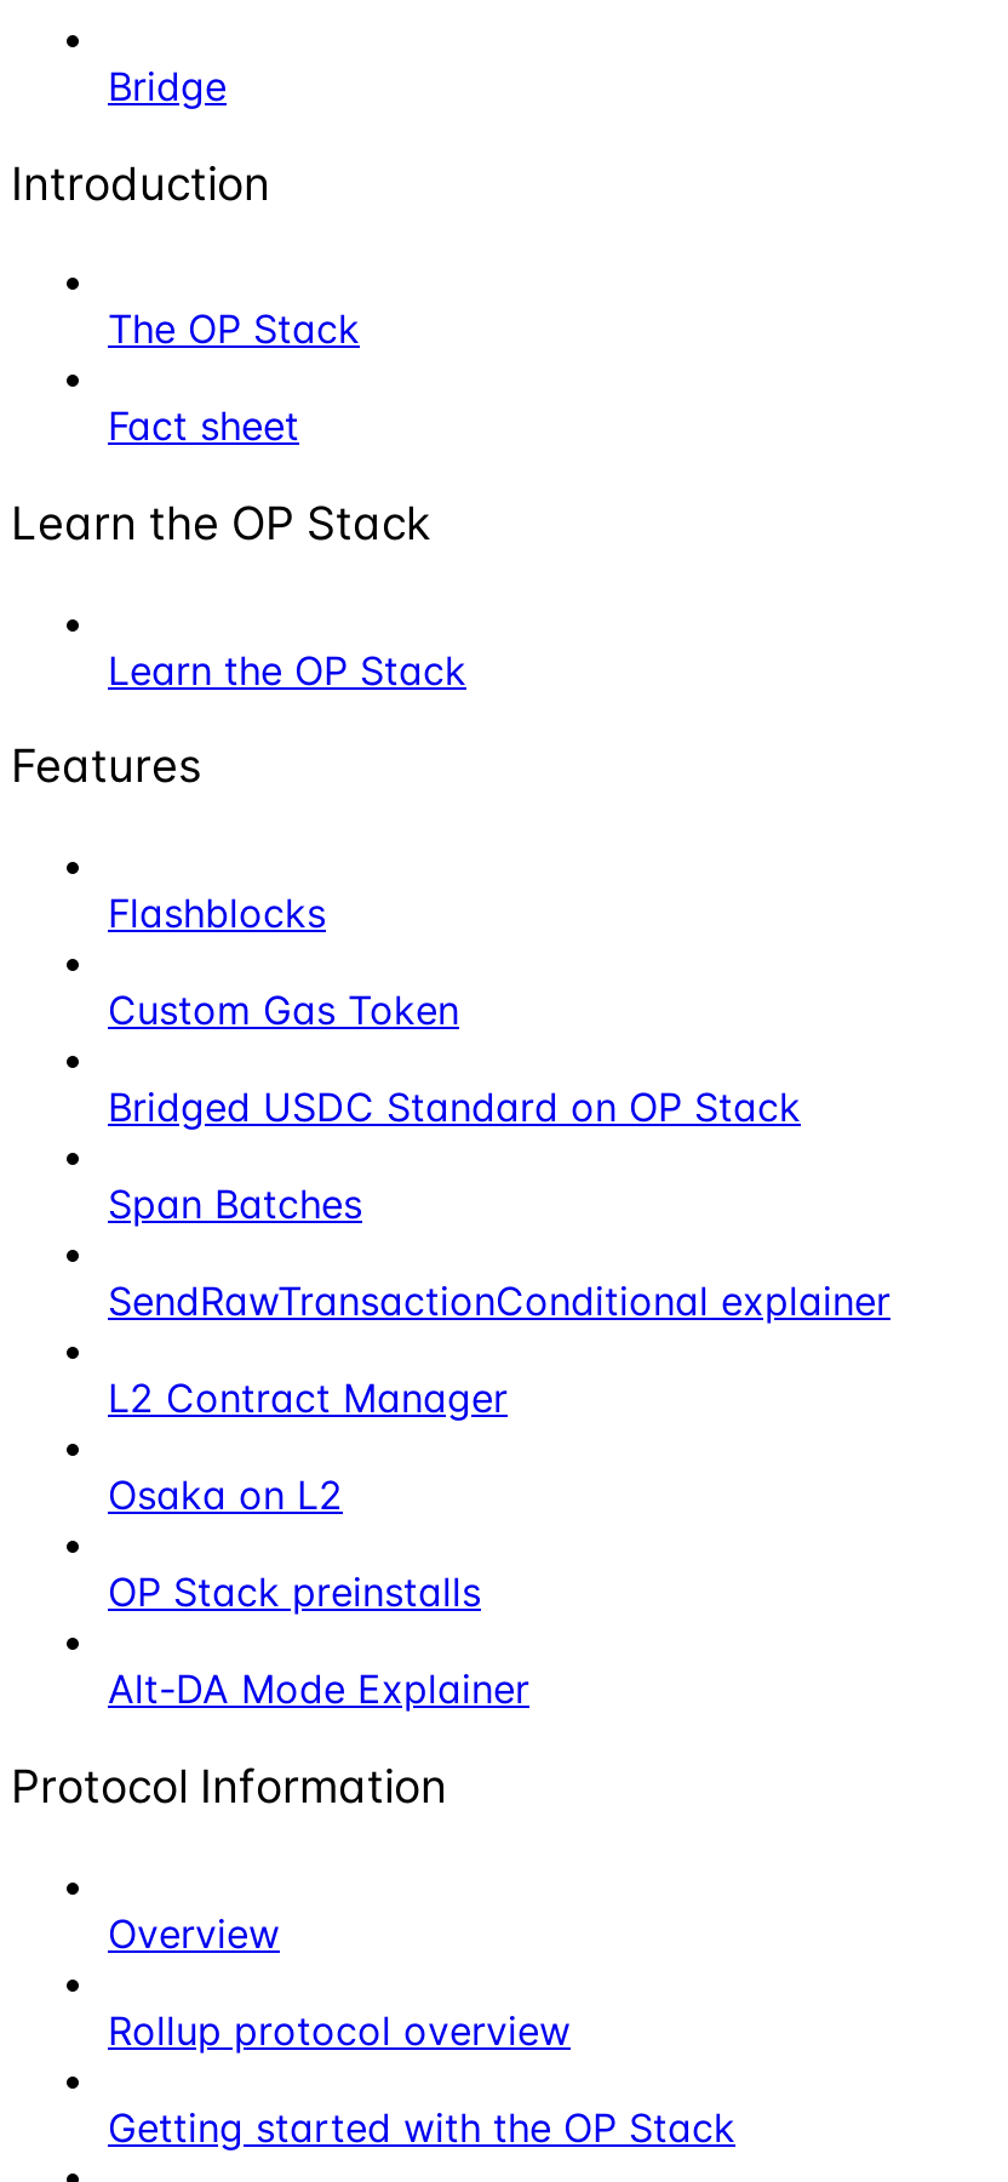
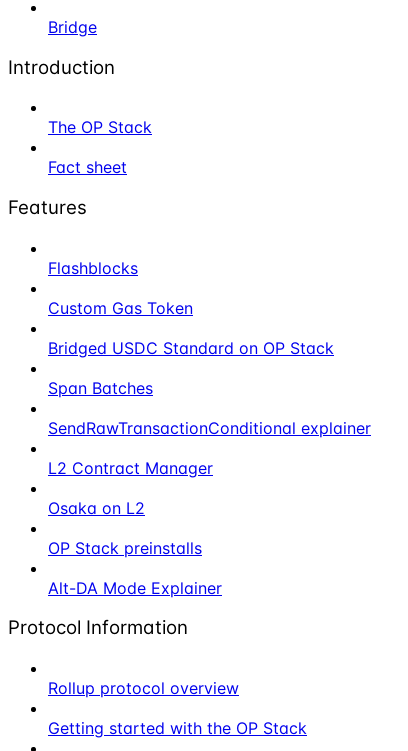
- Learn the OP Stack
- Learn the OP Stack

- Overview
